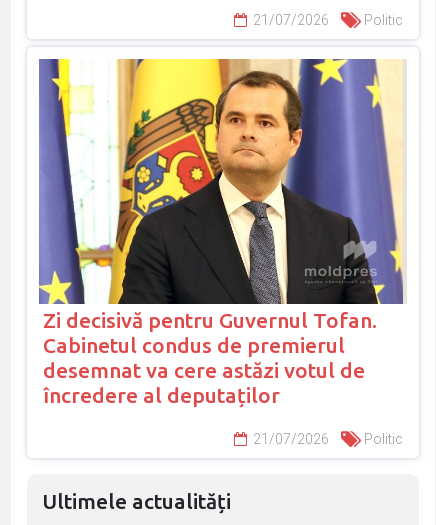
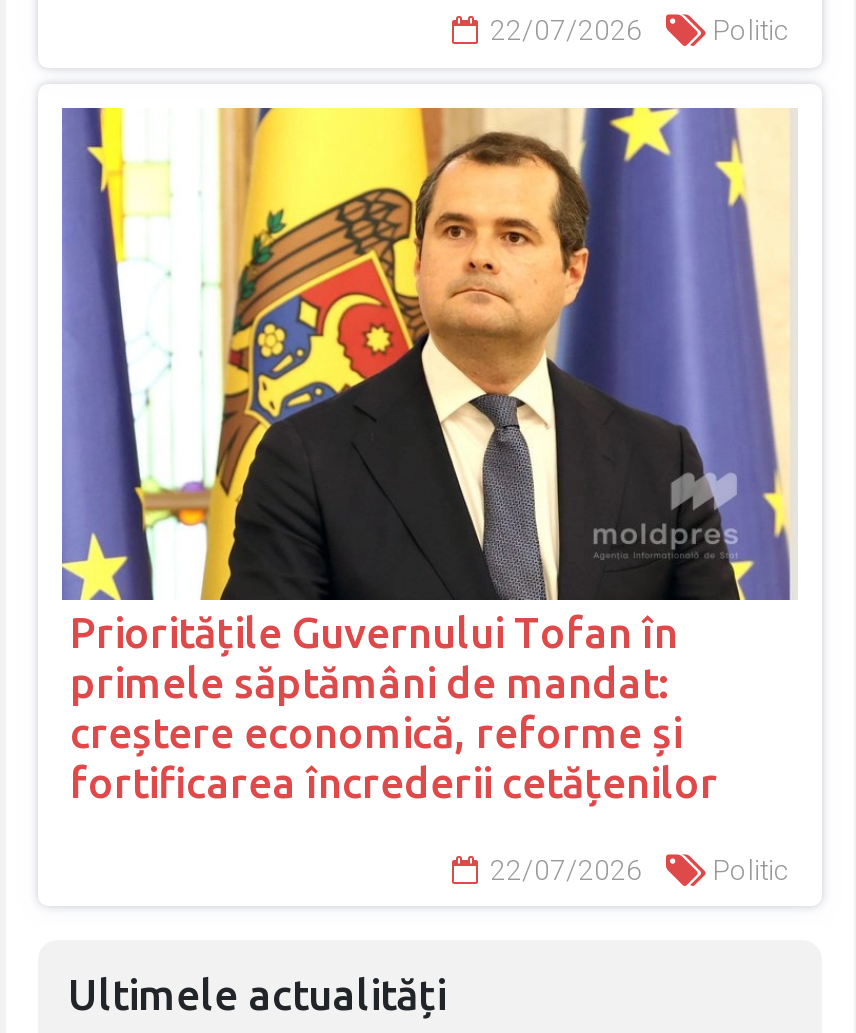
- 21/07/2026
+ 22/07/2026

- Zi decisivă pentru Guvernul Tofan.
- Cabinetul condus de premierul
- desemnat va cere astăzi votul de
- încredere al deputaților
+ Prioritățile Guvernului Tofan în
+ primele săptămâni de mandat:
+ creștere economică, reforme și
+ fortificarea încrederii cetățenilor

- 21/07/2026 Politic
+ 22/07/2026 Politic
